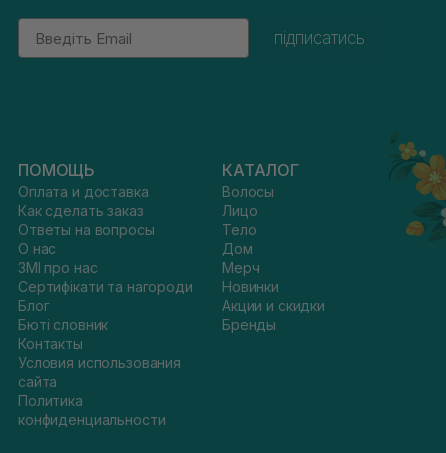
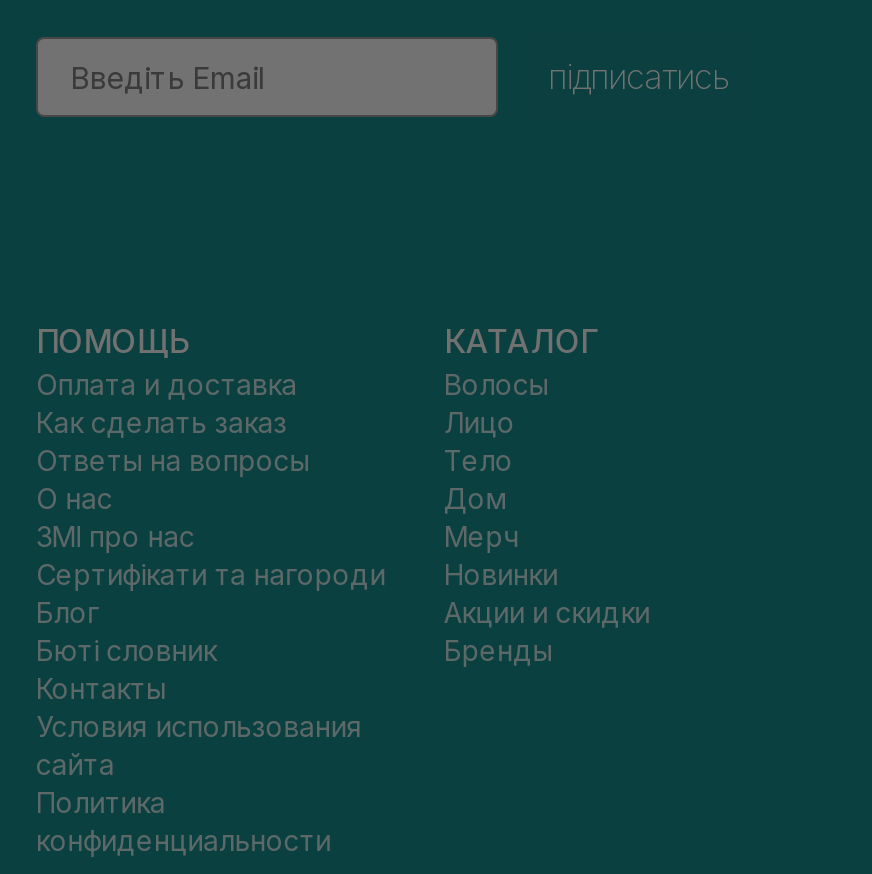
- [image]
